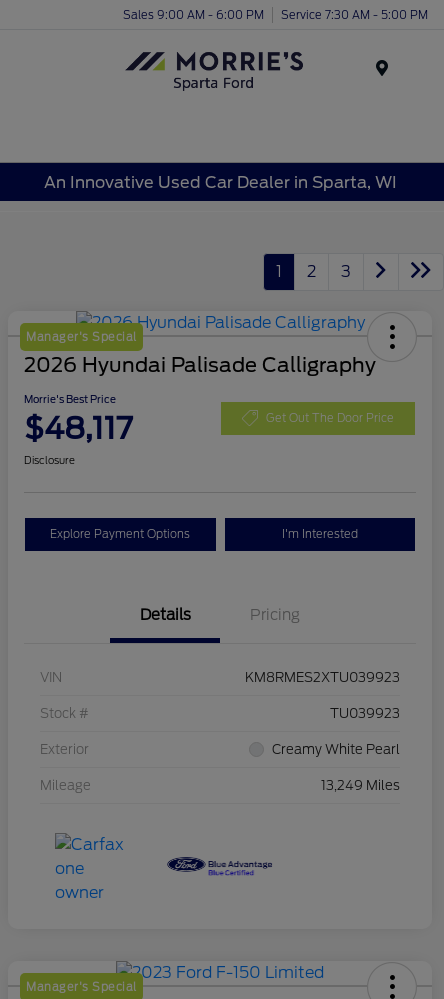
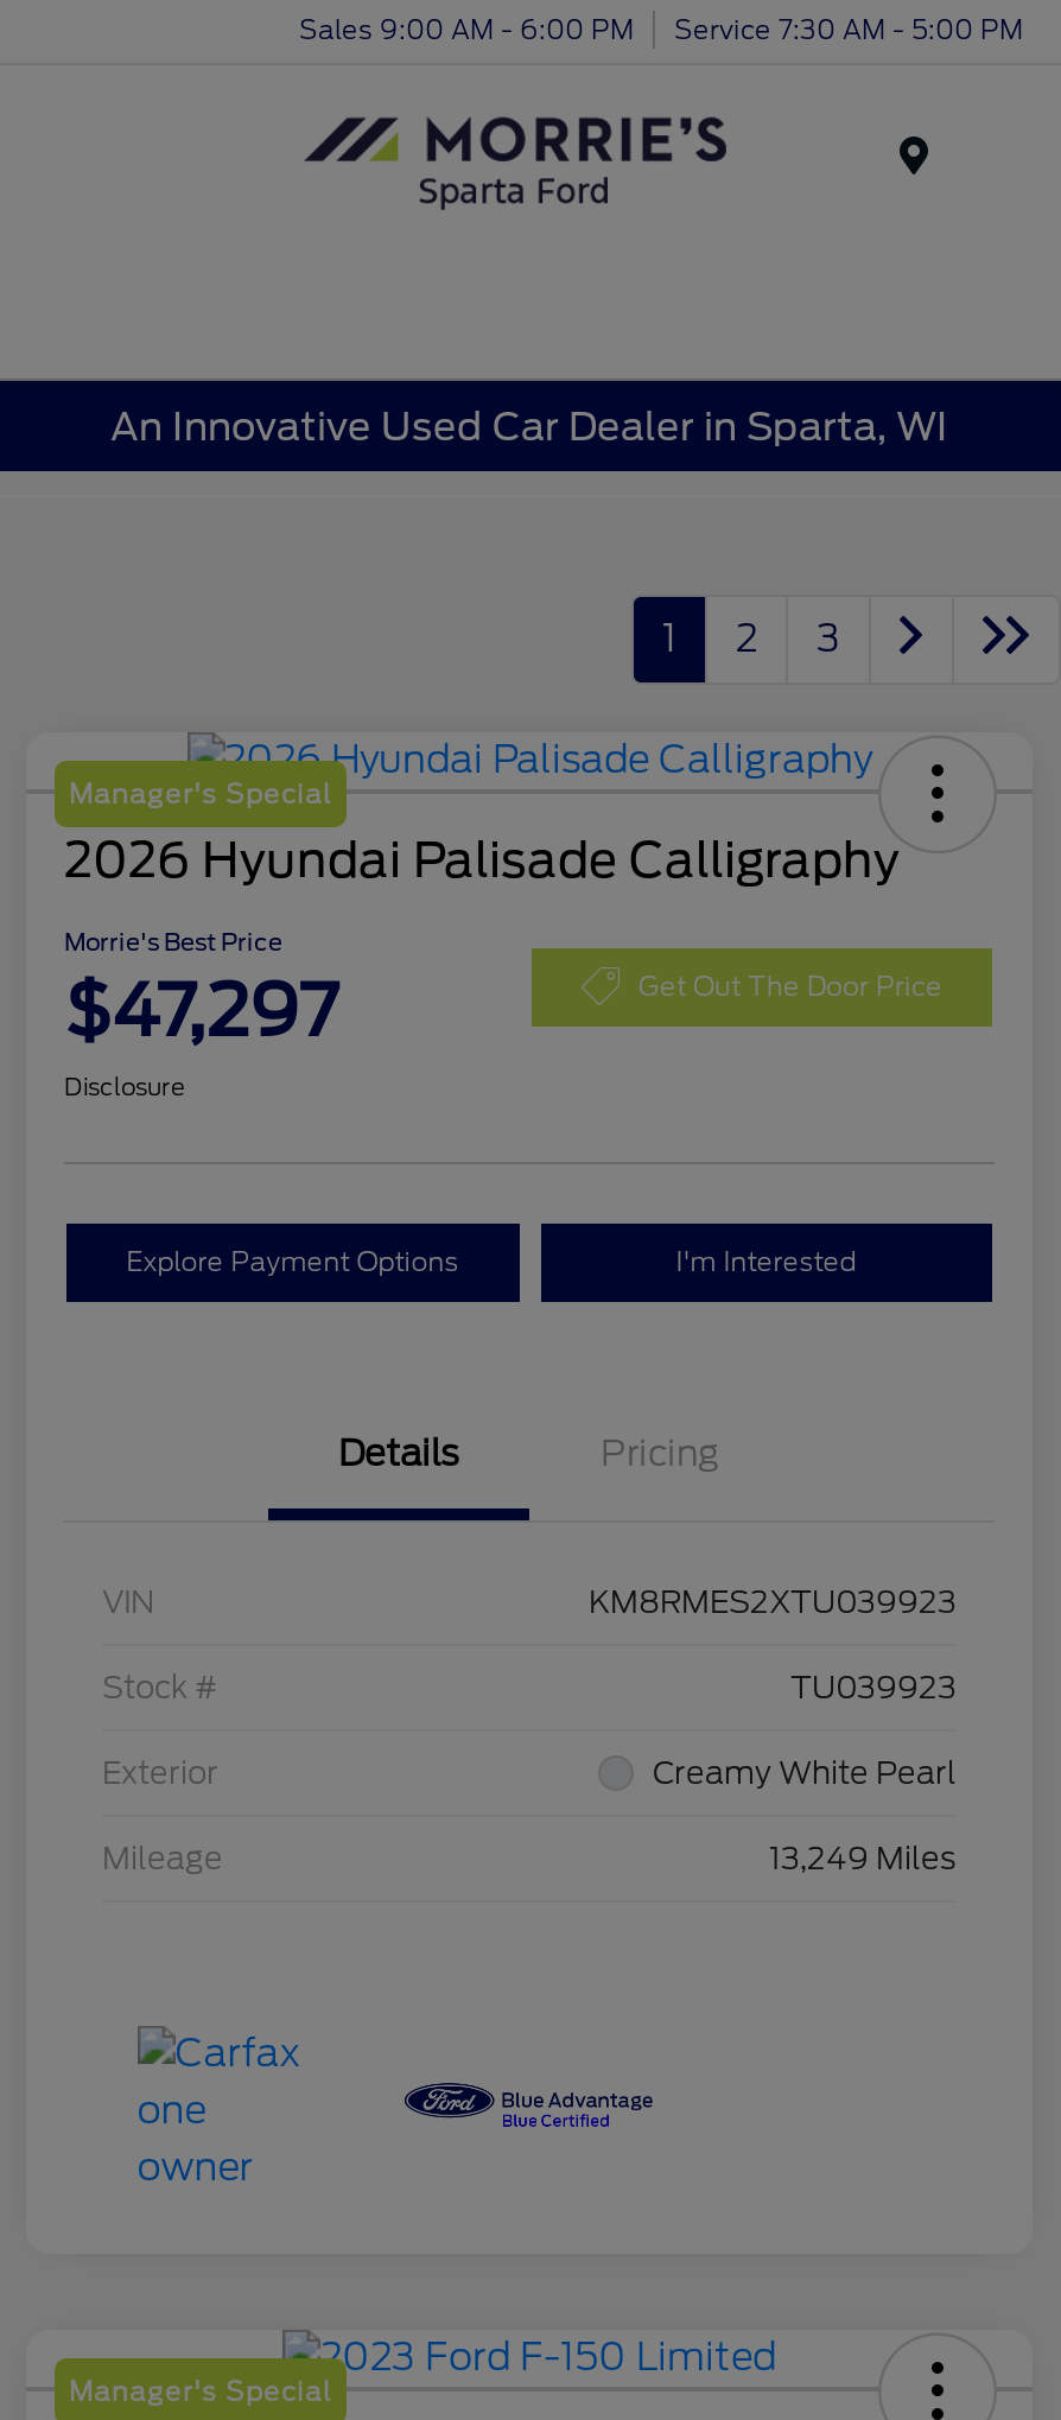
- $48,117
+ $47,297
